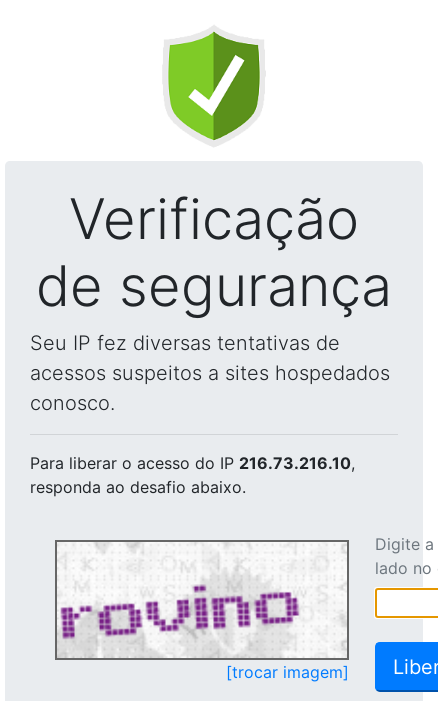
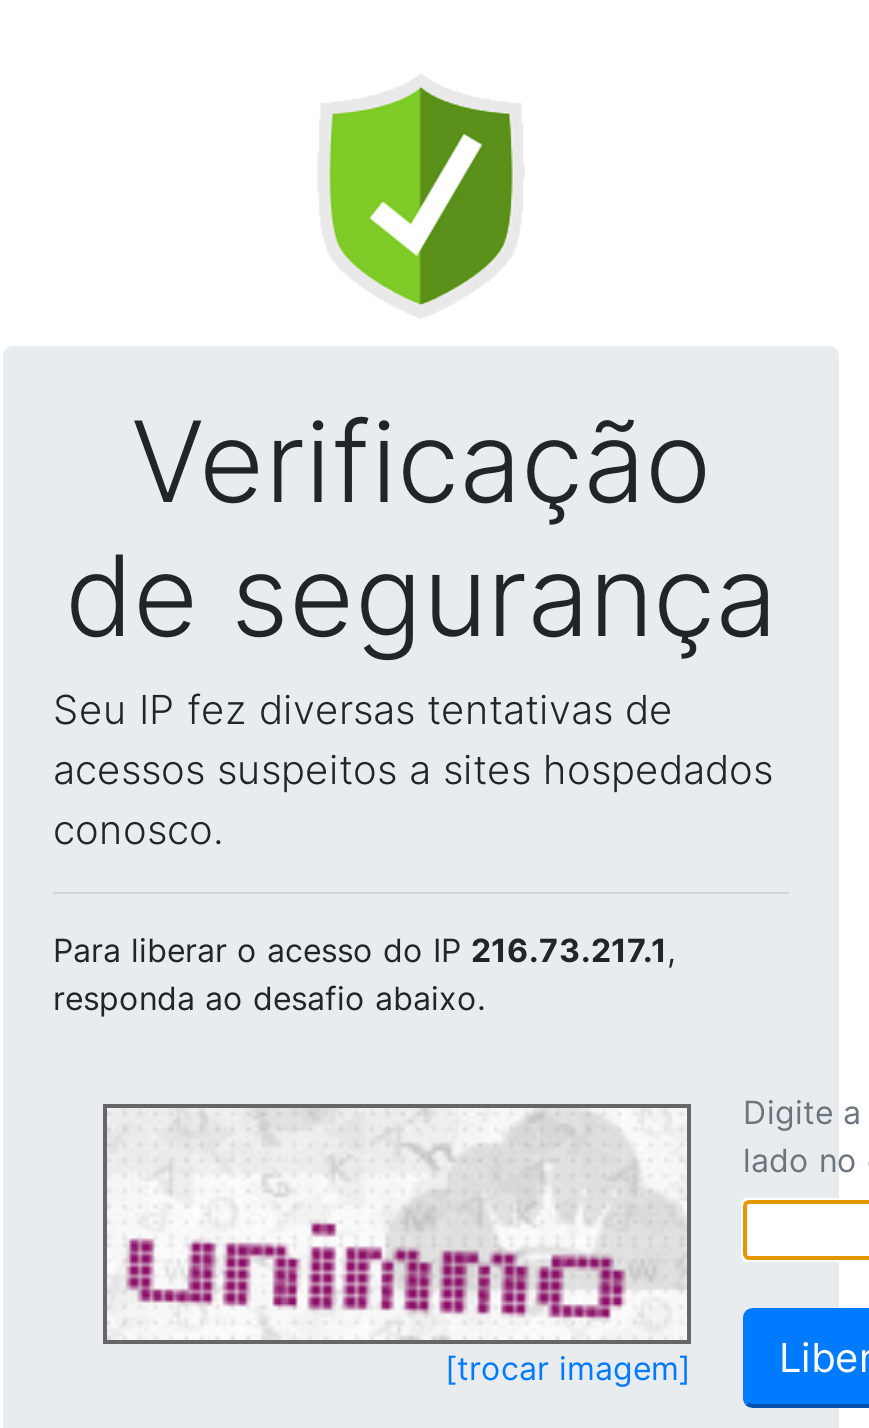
- Para liberar o acesso do IP 216.73.216.10,
+ Para liberar o acesso do IP 216.73.217.1,

- [image]
+ [image]
